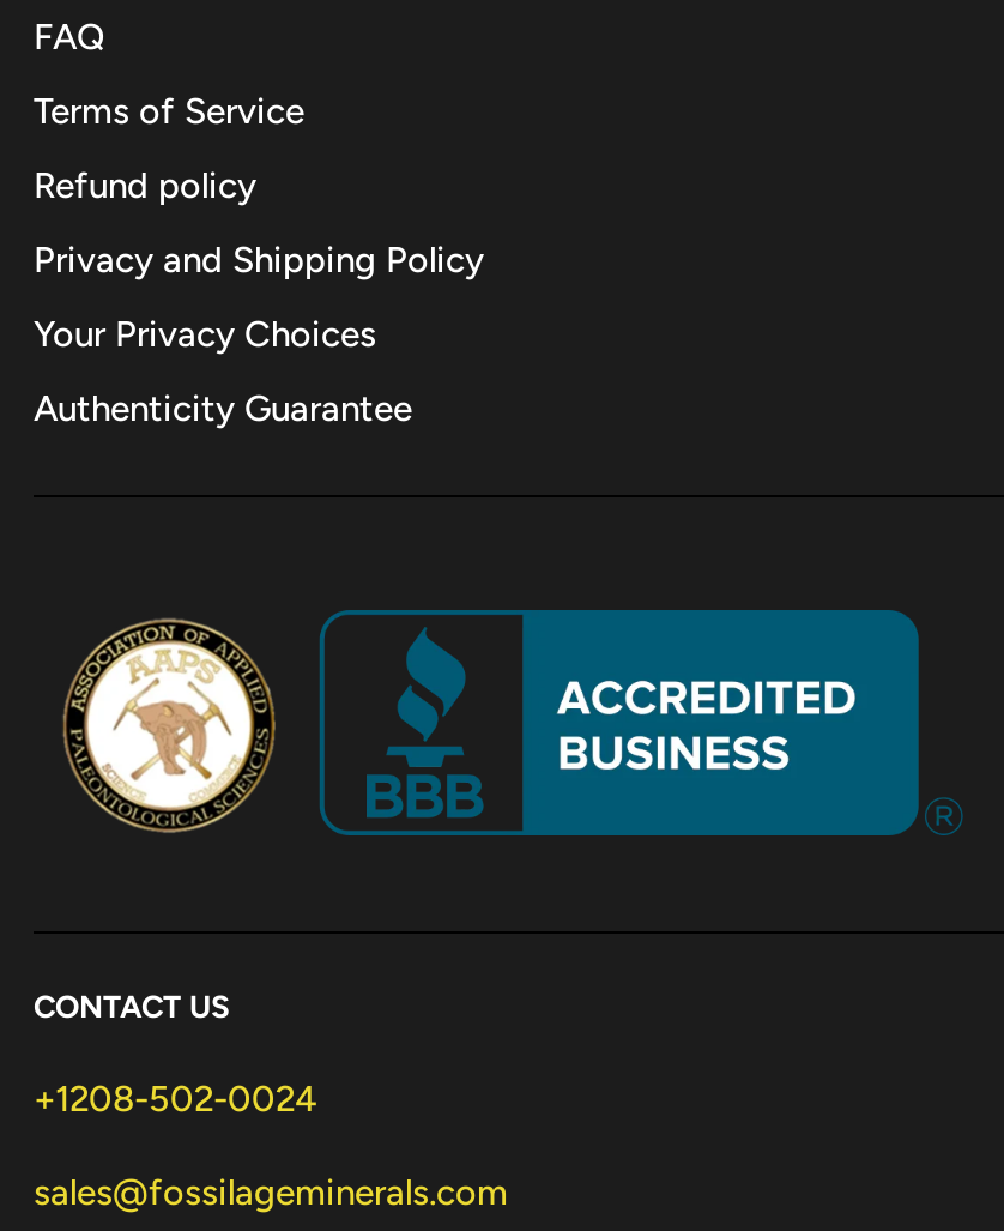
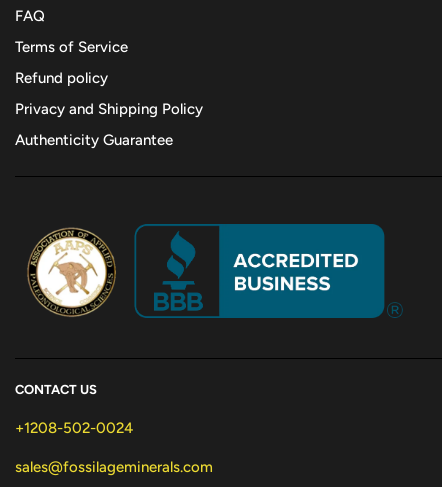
- Your Privacy Choices
